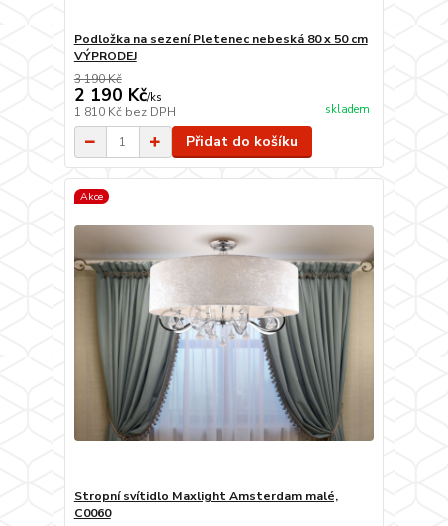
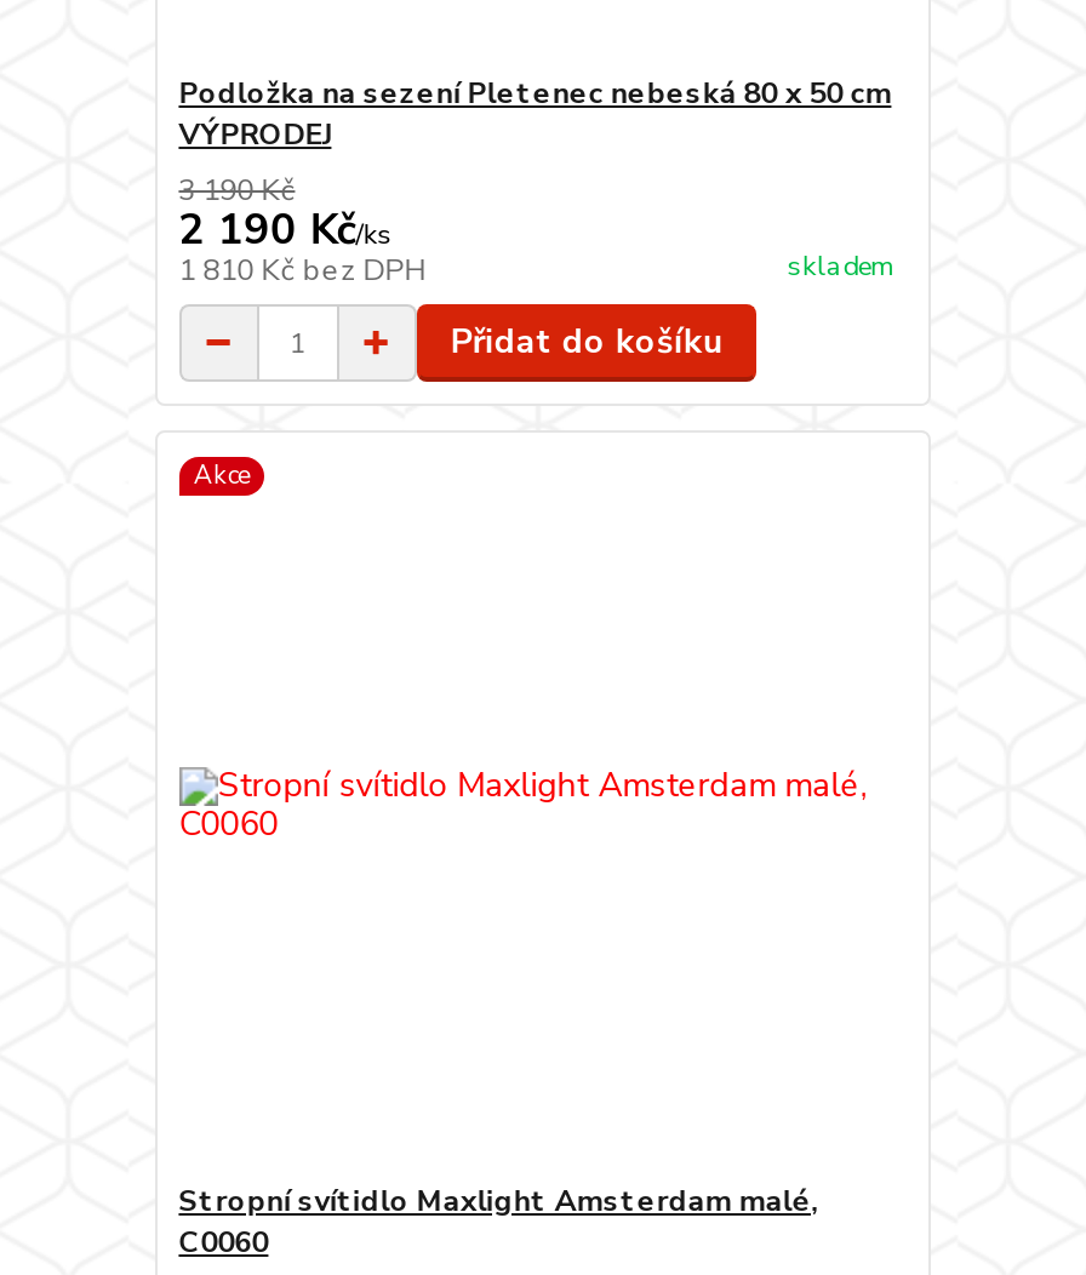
- [image]
